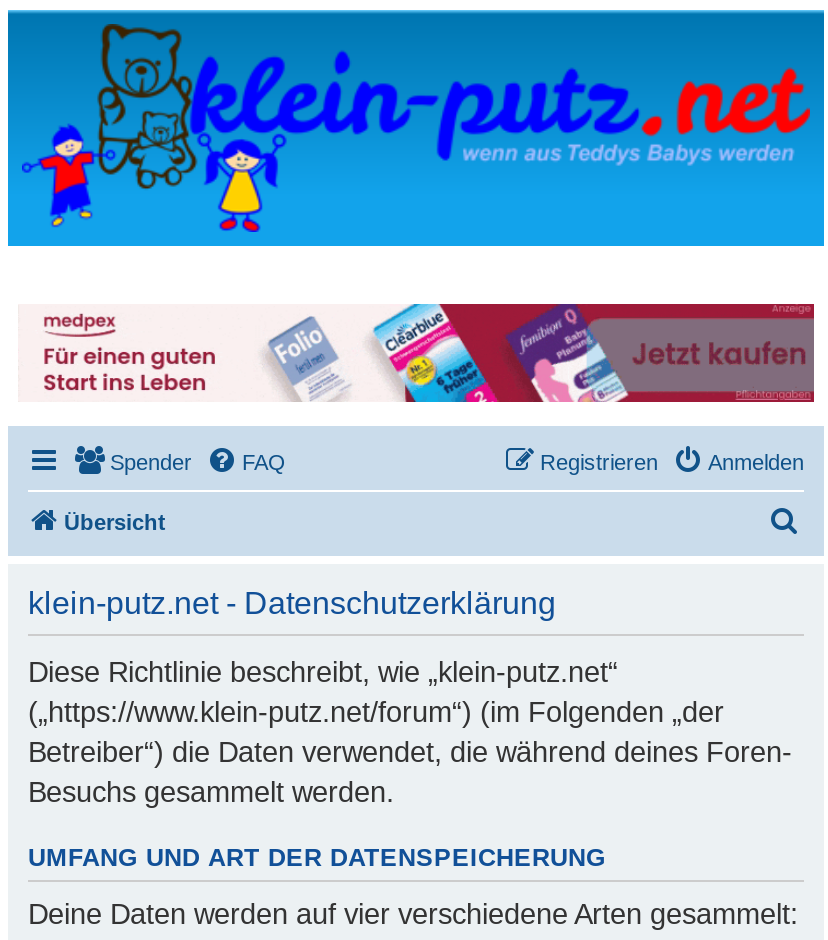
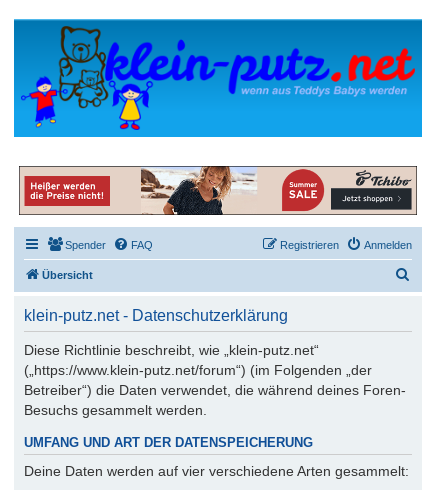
- [image]
+ [image]
